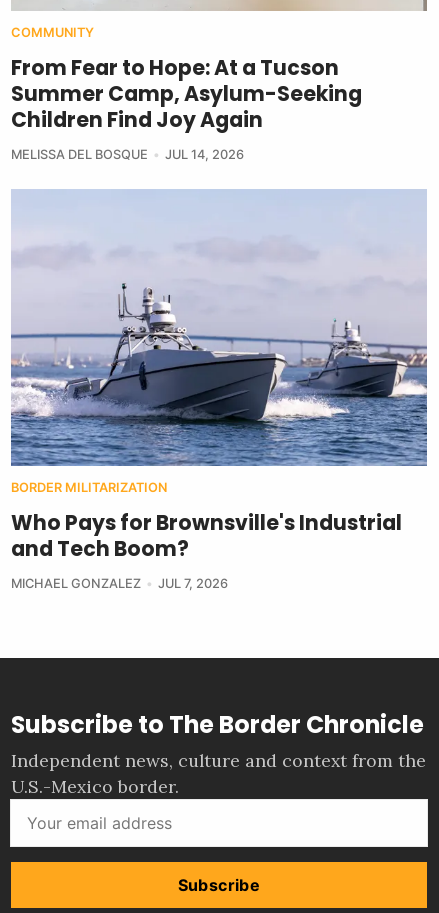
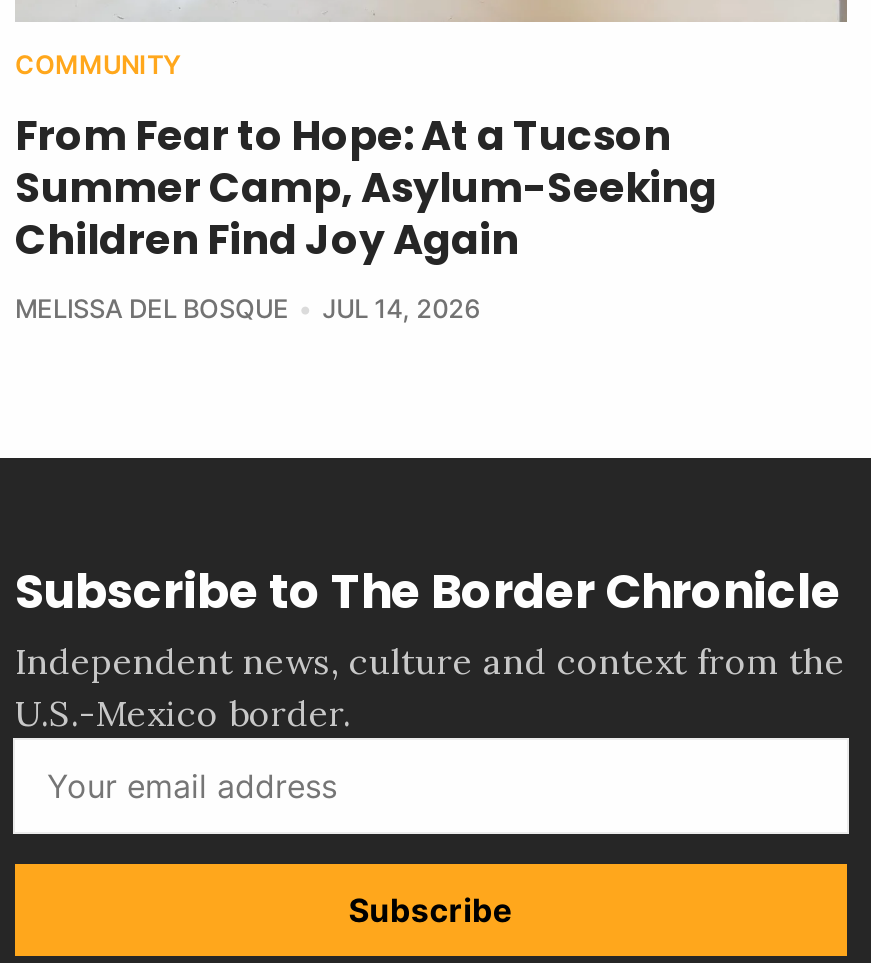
- [image]
- BORDER MILITARIZATION
- Who Pays for Brownsville's Industrial
- and Tech Boom?
- MICHAEL GONZALEZ
- JUL 7, 2026
